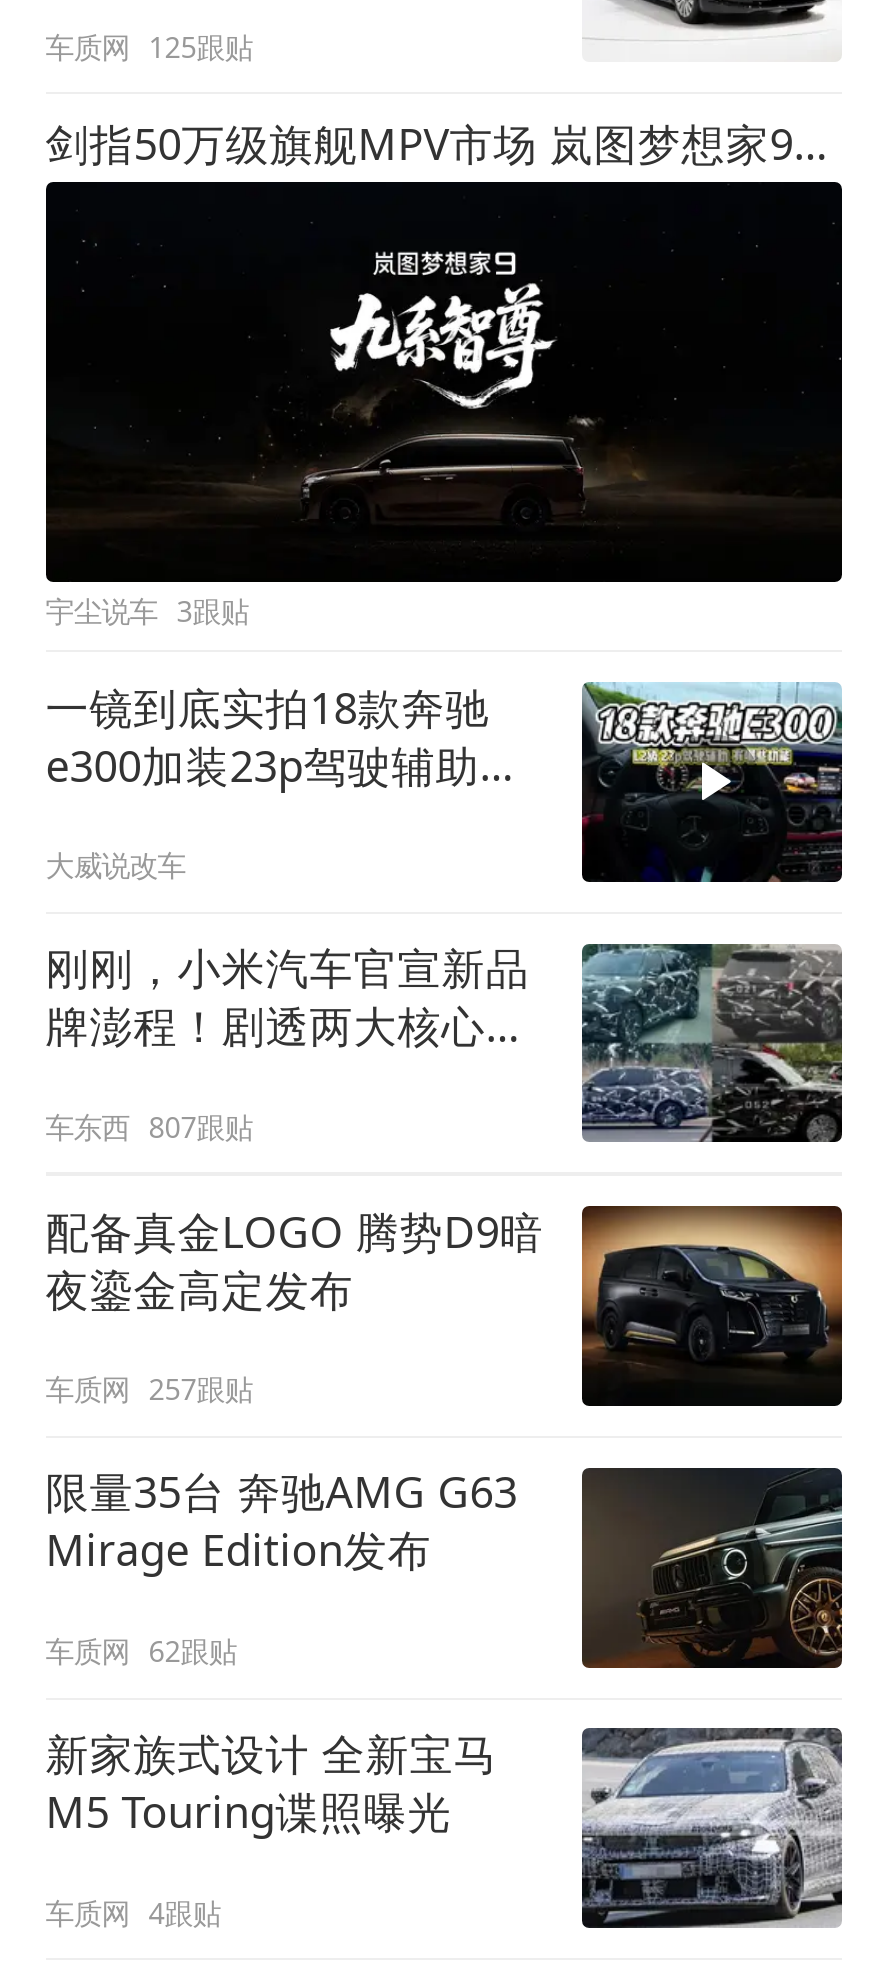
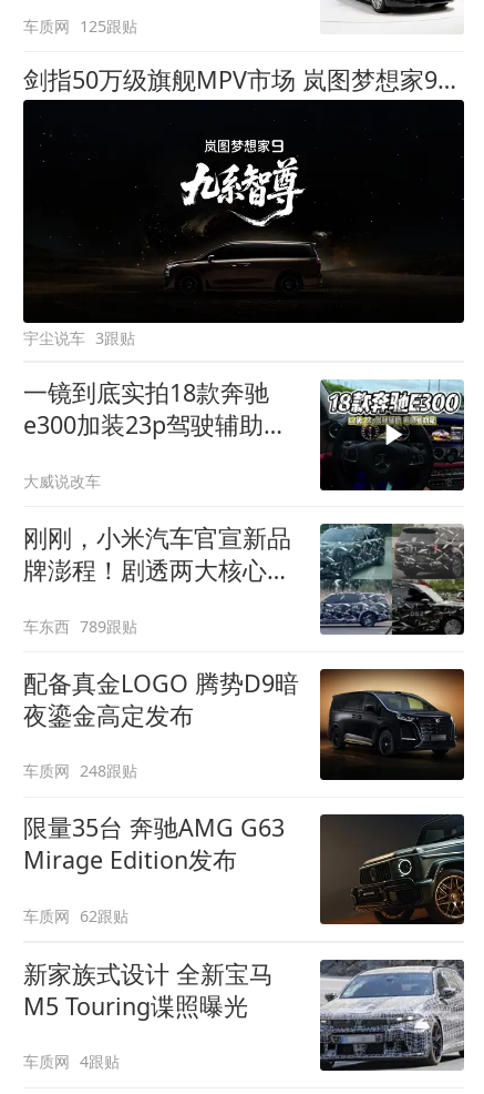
- 车东西 807跟贴
+ 车东西 789跟贴

- 车质网 257跟贴
+ 车质网 248跟贴
